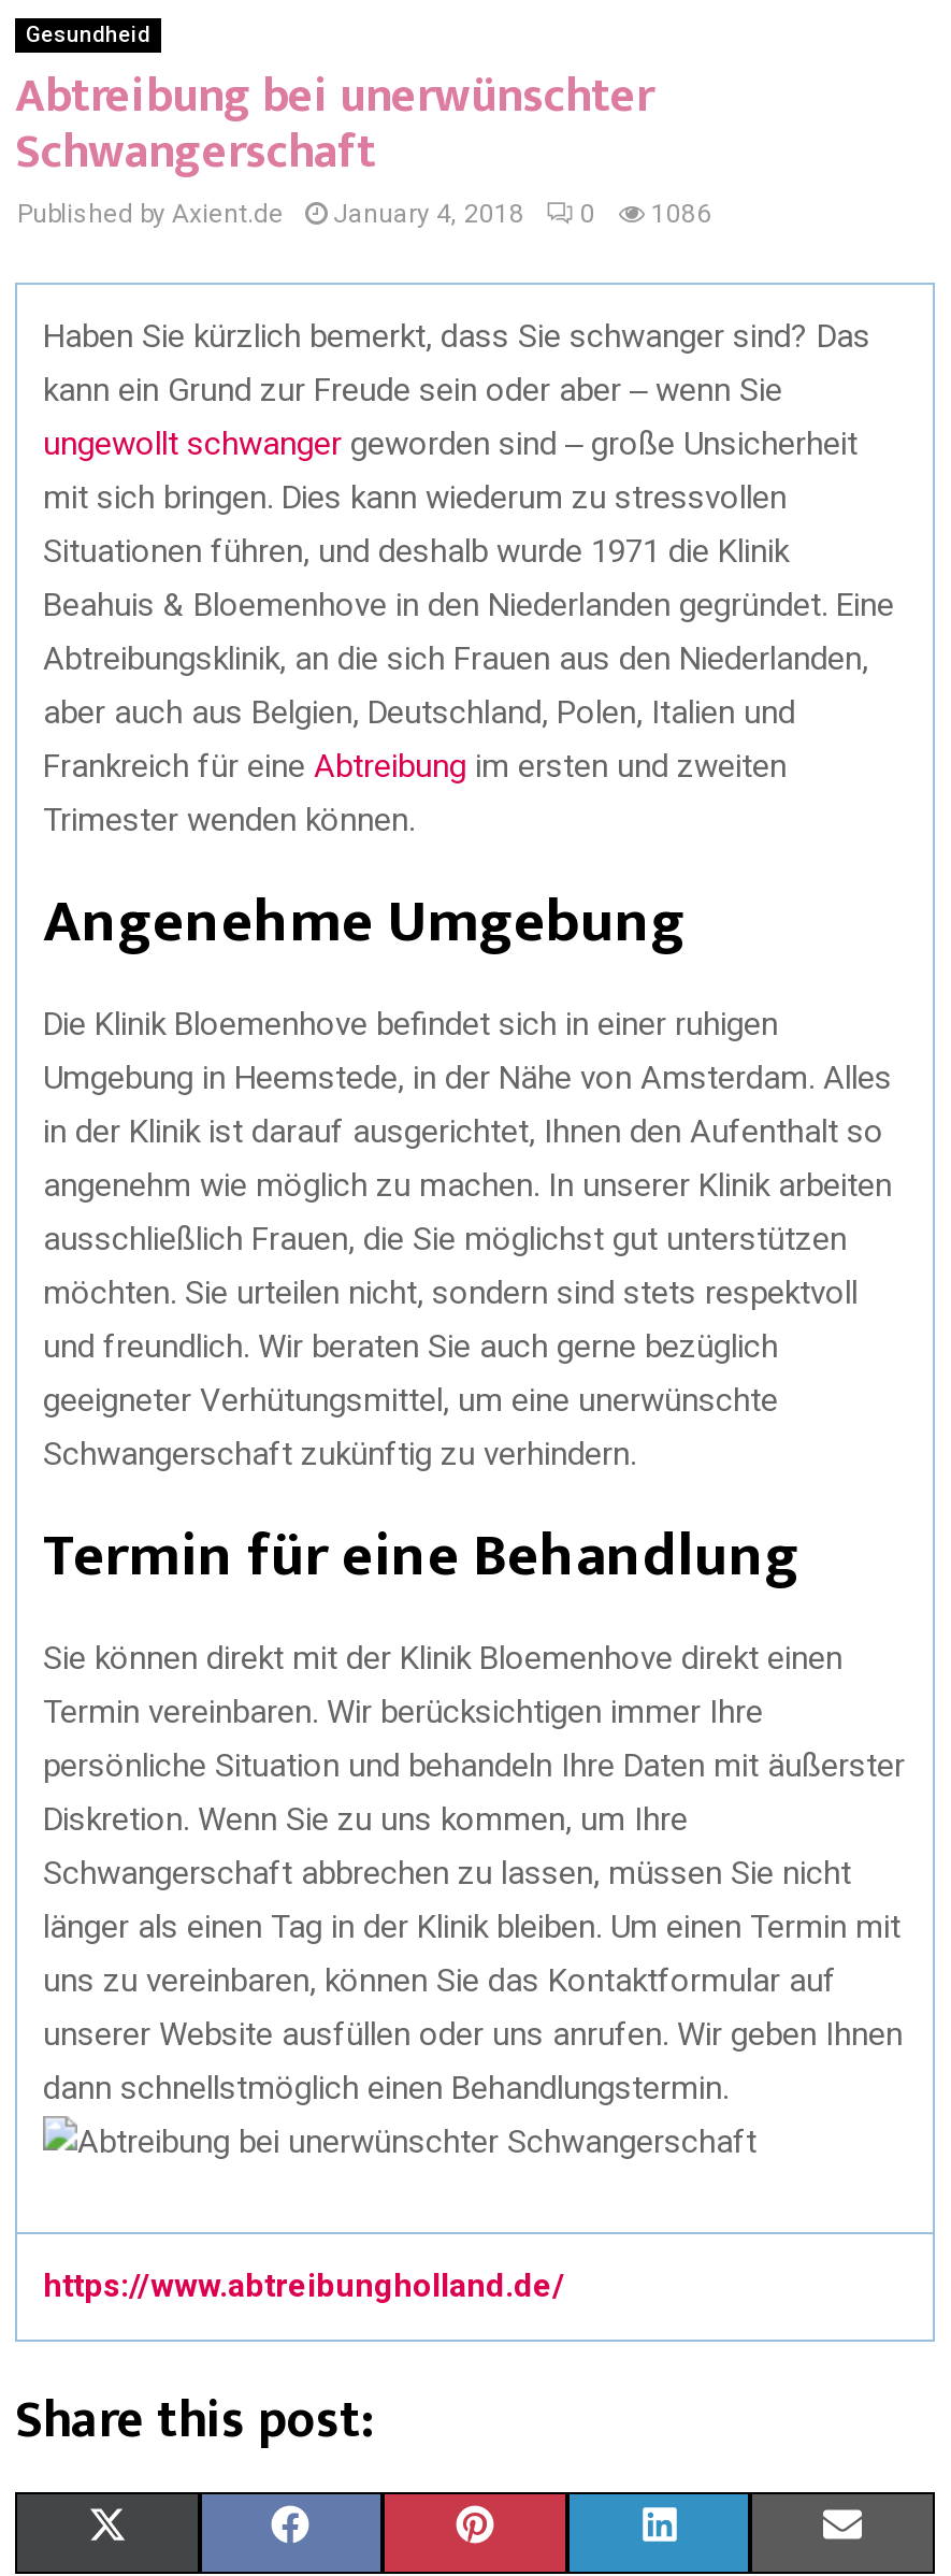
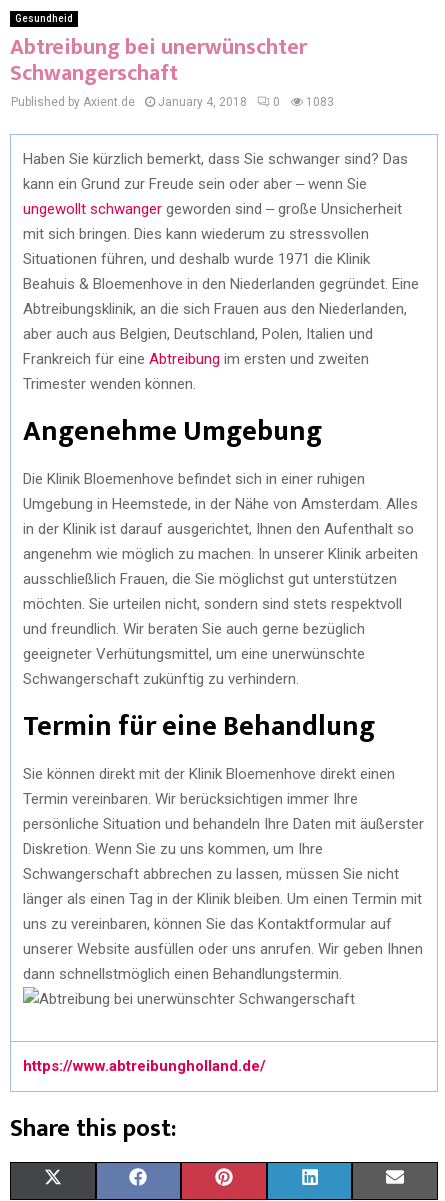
- Published by Axient.de January 4, 2018 0 1086
+ Published by Axient.de January 4, 2018 0 1083
